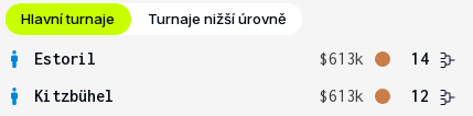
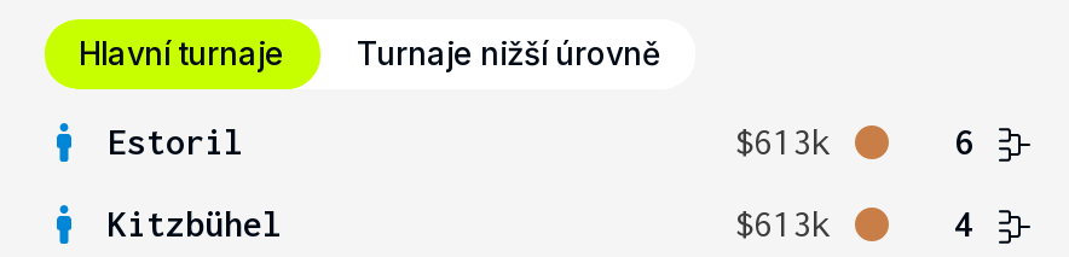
- 14
+ 6

- 12
+ 4
